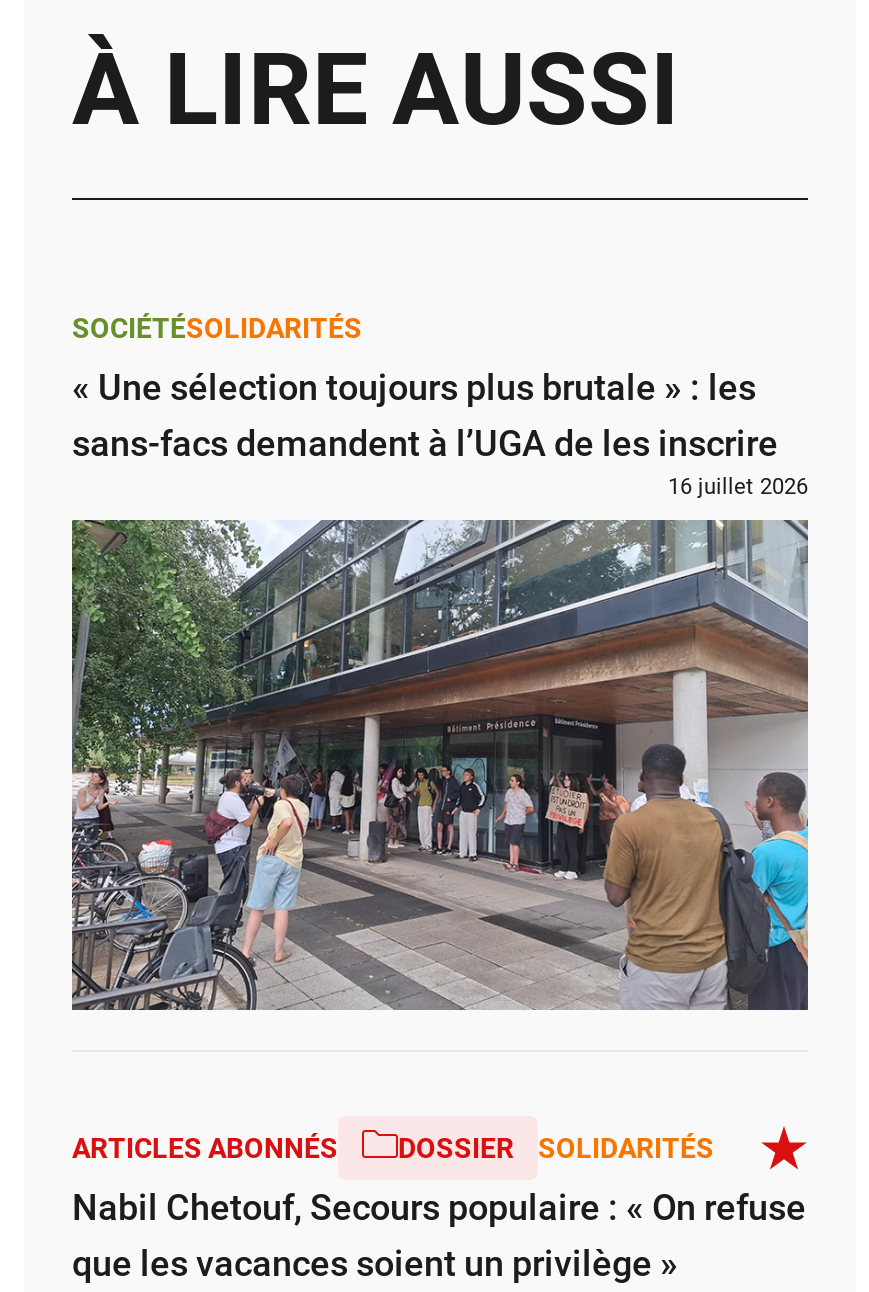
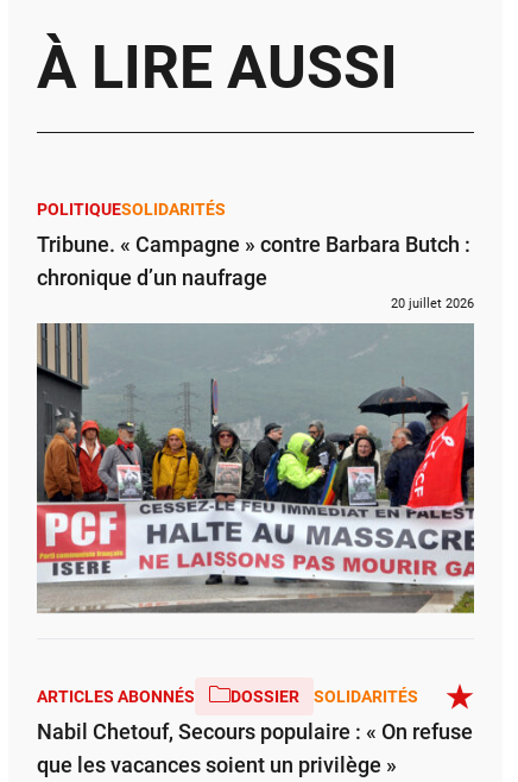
- SOCIÉTÉSOLIDARITÉS
+ POLITIQUESOLIDARITÉS

- « Une sélection toujours plus brutale » : les
- sans-facs demandent à l’UGA de les inscrire
- 16 juillet 2026
+ Tribune. « Campagne » contre Barbara Butch :
+ chronique d’un naufrage
+ 20 juillet 2026

- [image]
+ [image]
